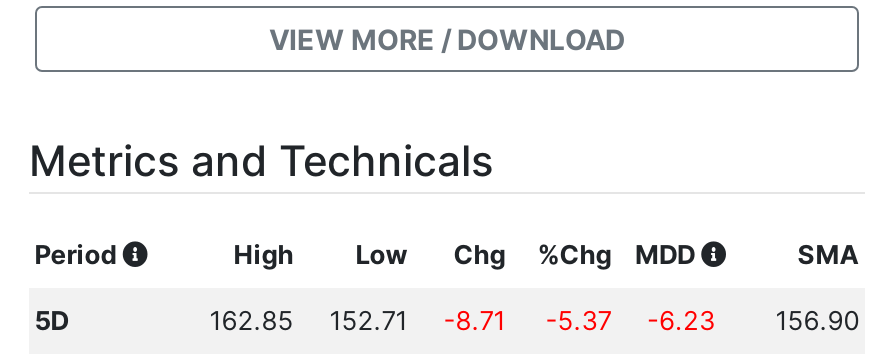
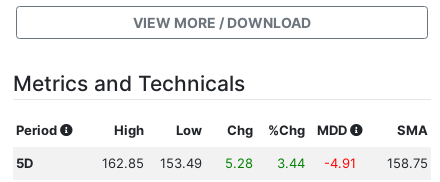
- 152.71
+ 153.49

- -8.71
+ 5.28

- -5.37
+ 3.44

- -6.23
+ -4.91

- 156.90
+ 158.75
